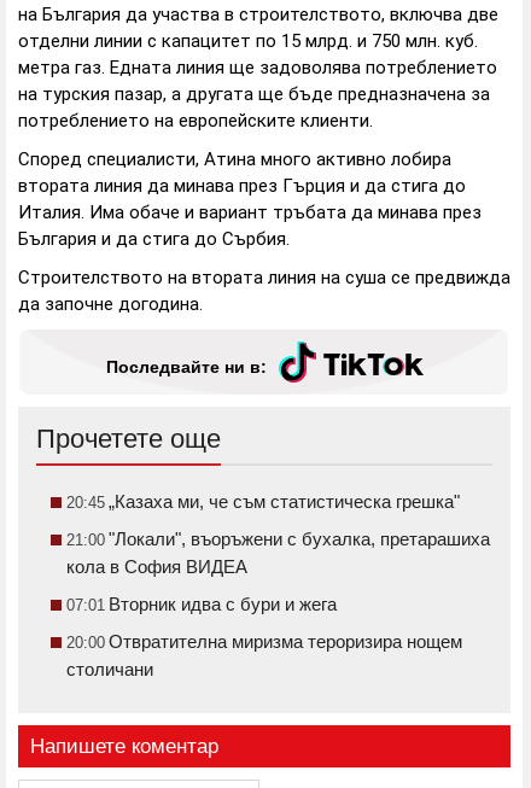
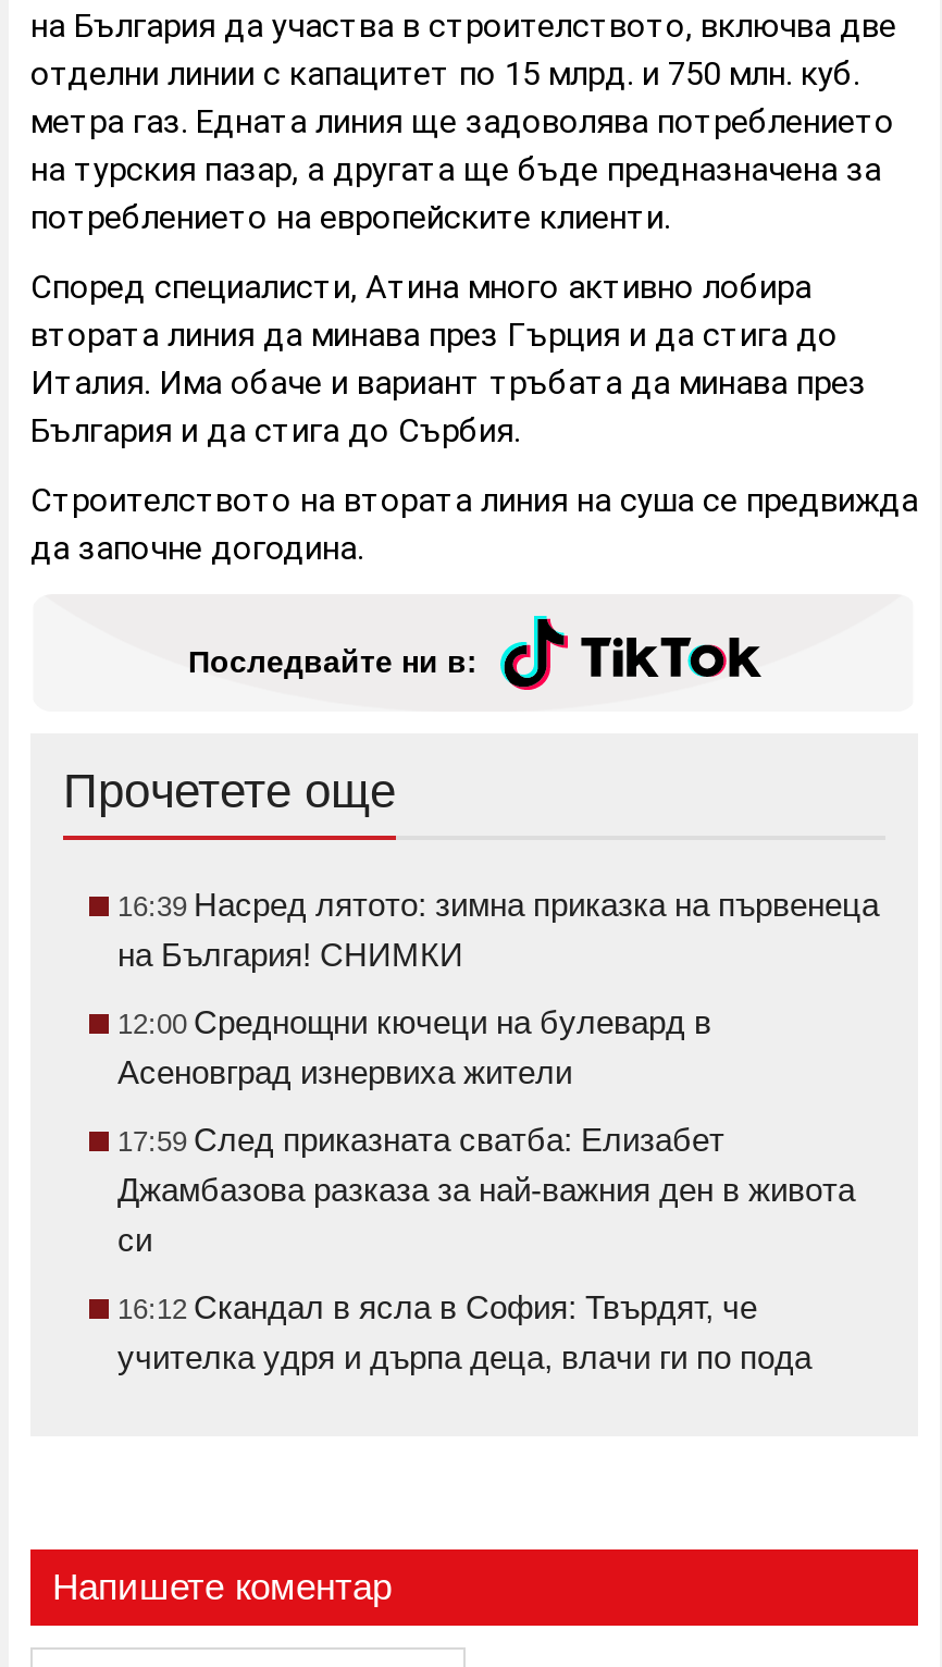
- 20:45 „Казаха ми, че съм статистическа грешка"
+ 16:39 Насред лятото: зимна приказка на първенеца
+ на България! СНИМКИ

- 21:00 "Локали", въоръжени с бухалка, претарашиха
- кола в София ВИДЕА
+ 12:00 Среднощни кючеци на булевард в
+ Асеновград изнервиха жители

- 07:01 Вторник идва с бури и жега
+ 17:59 След приказната сватба: Елизабет
+ Джамбазова разказа за най-важния ден в живота
+ си

- 20:00 Отвратителна миризма тероризира нощем
- столичани
+ 16:12 Скандал в ясла в София: Твърдят, че
+ учителка удря и дърпа деца, влачи ги по пода
